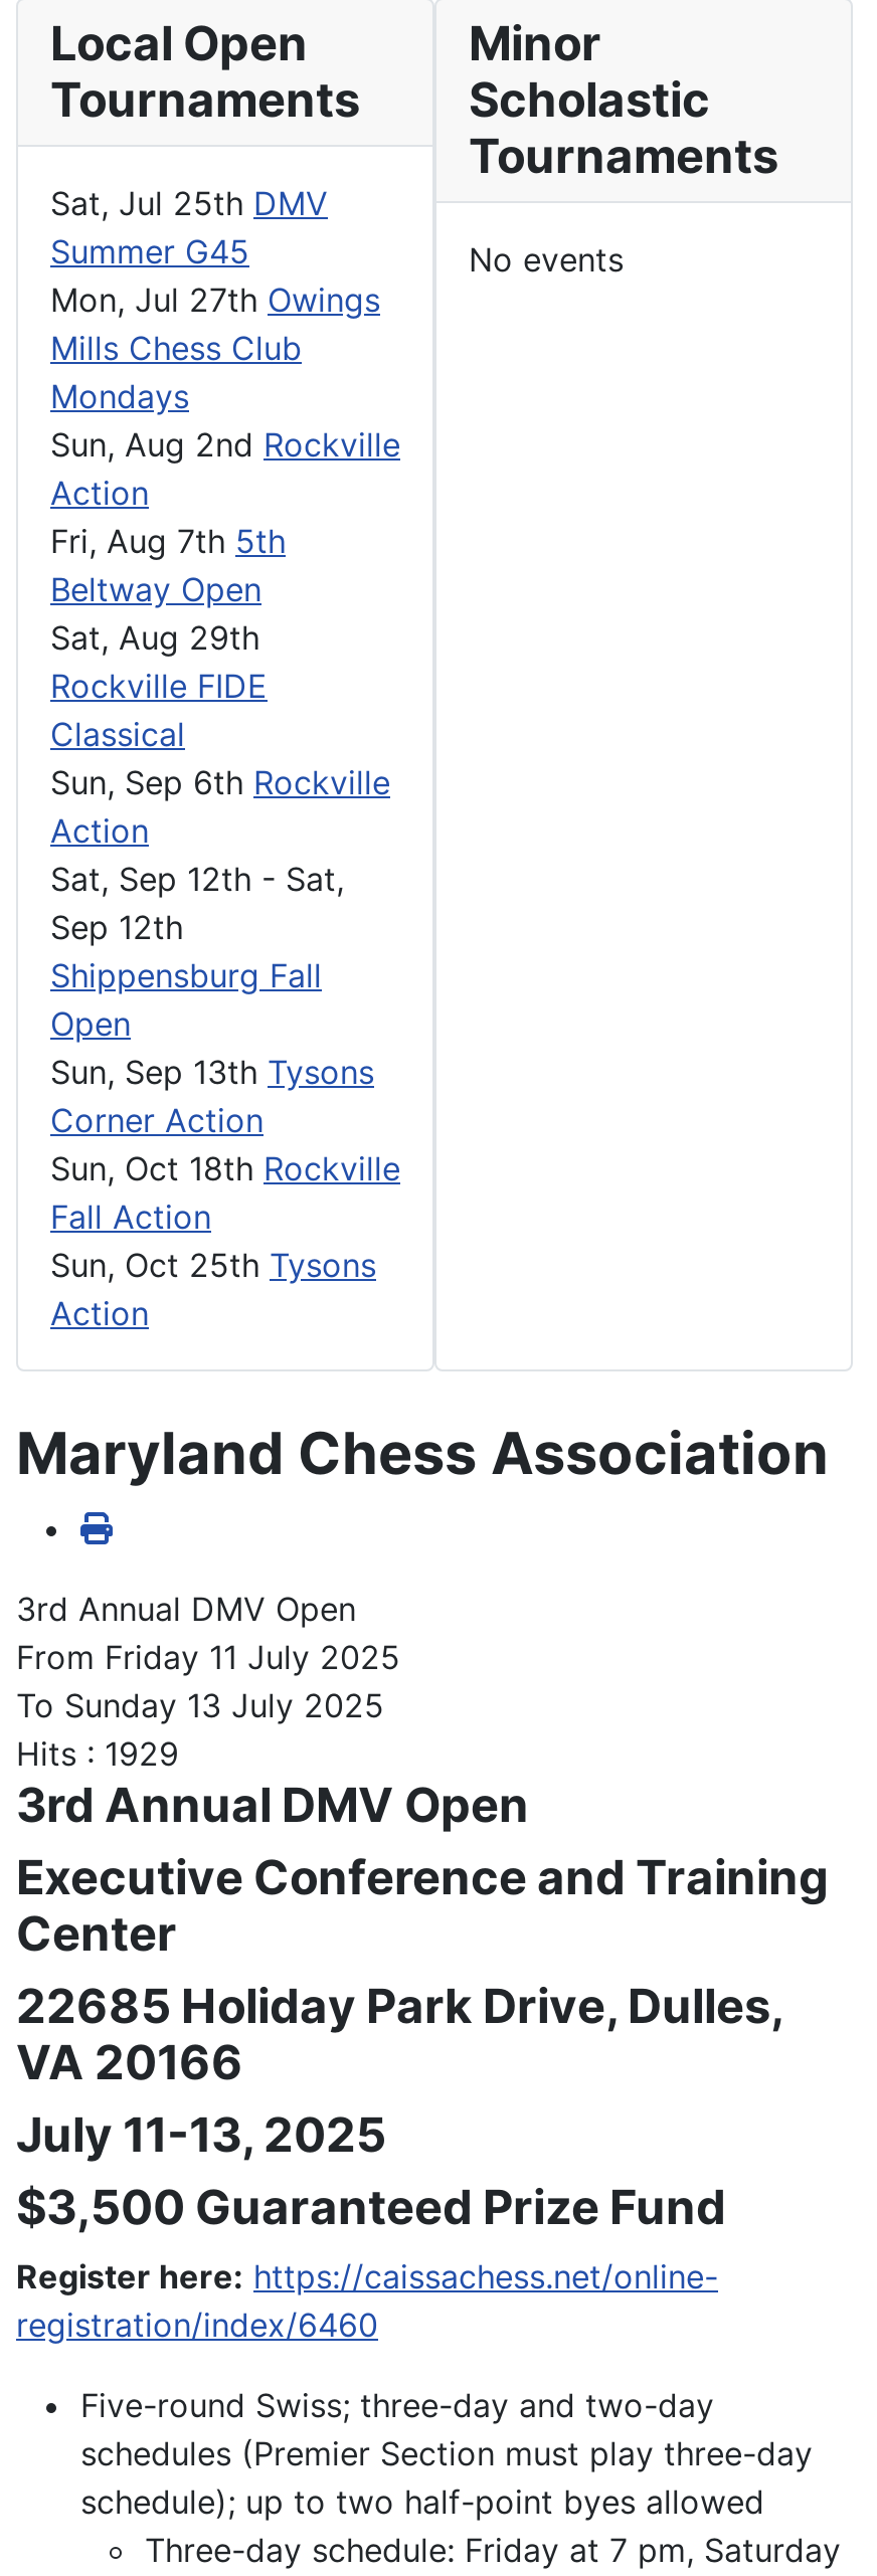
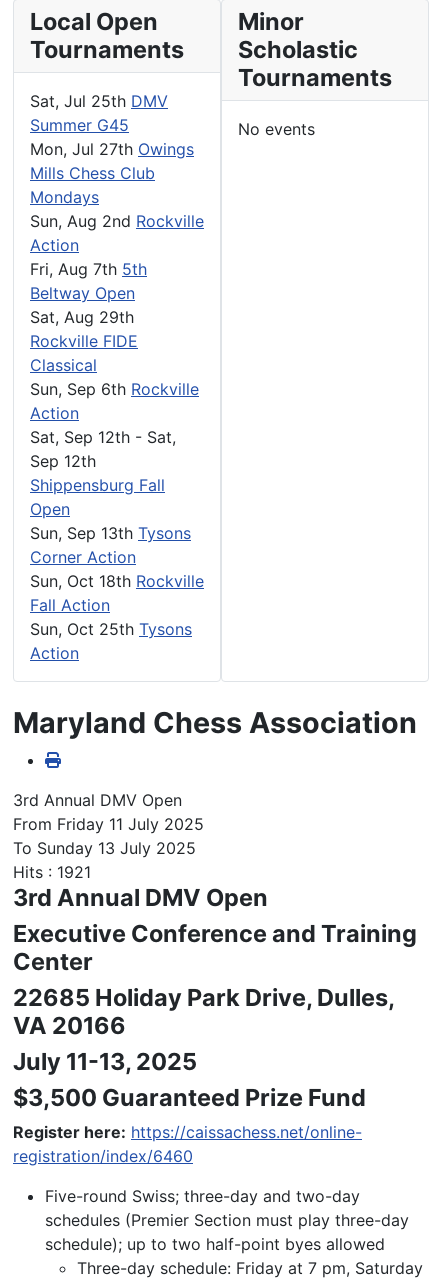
- Hits: 1929
+ Hits: 1921
